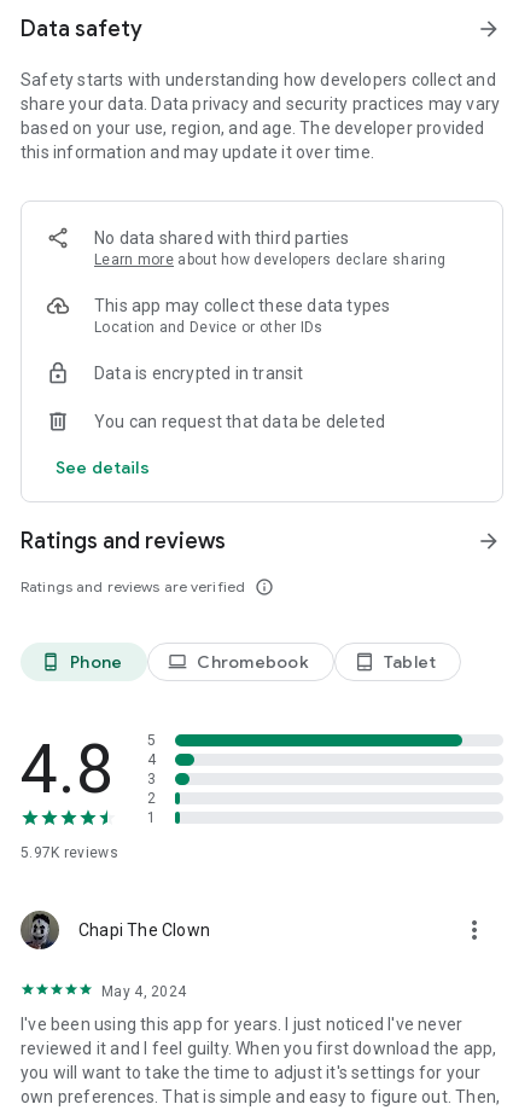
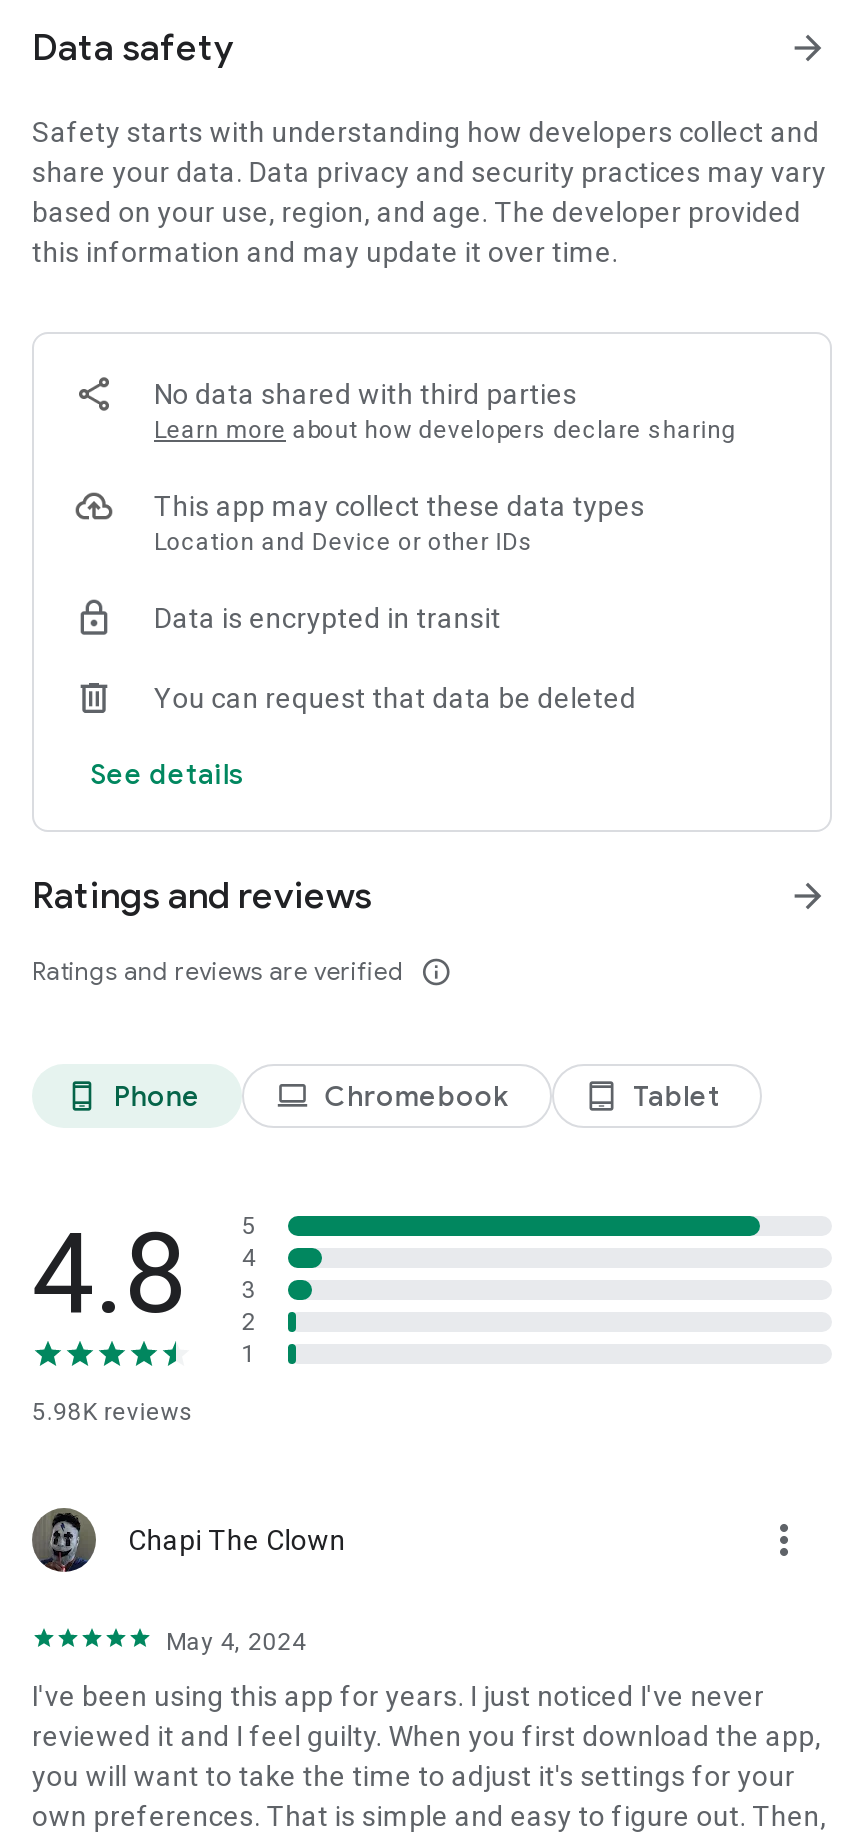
- 5.97K reviews
+ 5.98K reviews
